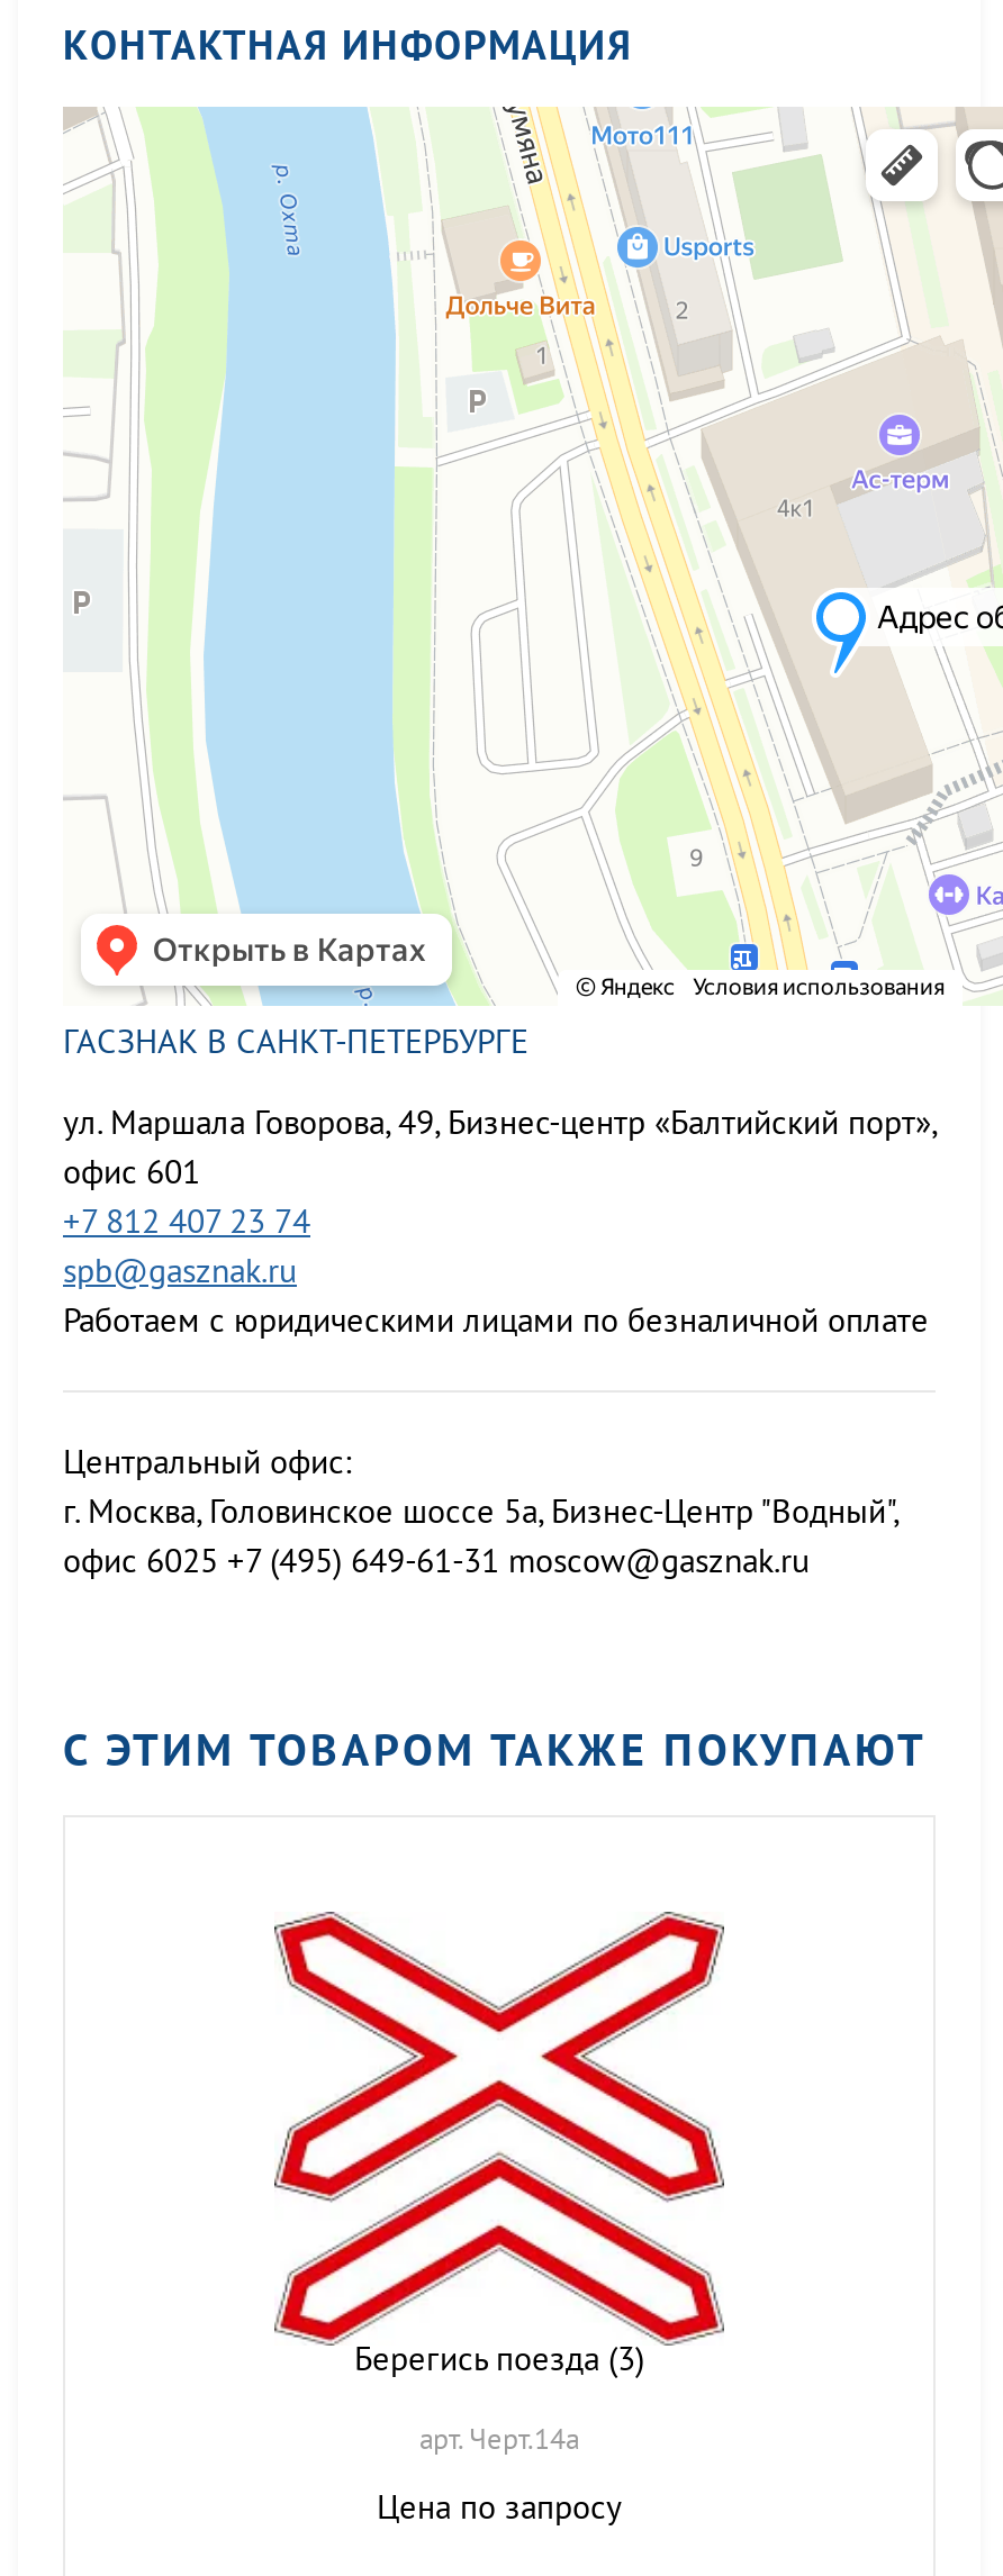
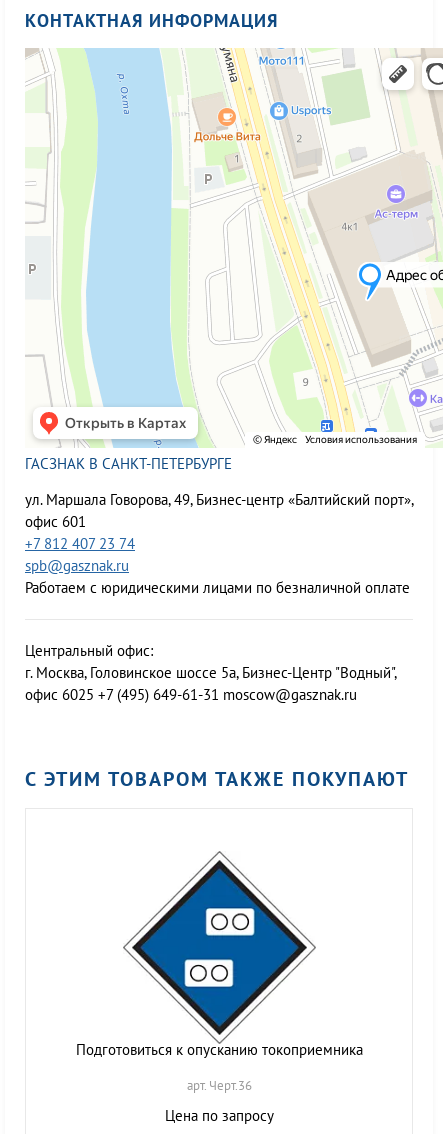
- [image]
- Берегись поезда (3)
+ [image]
+ Подготовиться к опусканию токоприемника

- арт. Черт.14а
+ арт. Черт.36
